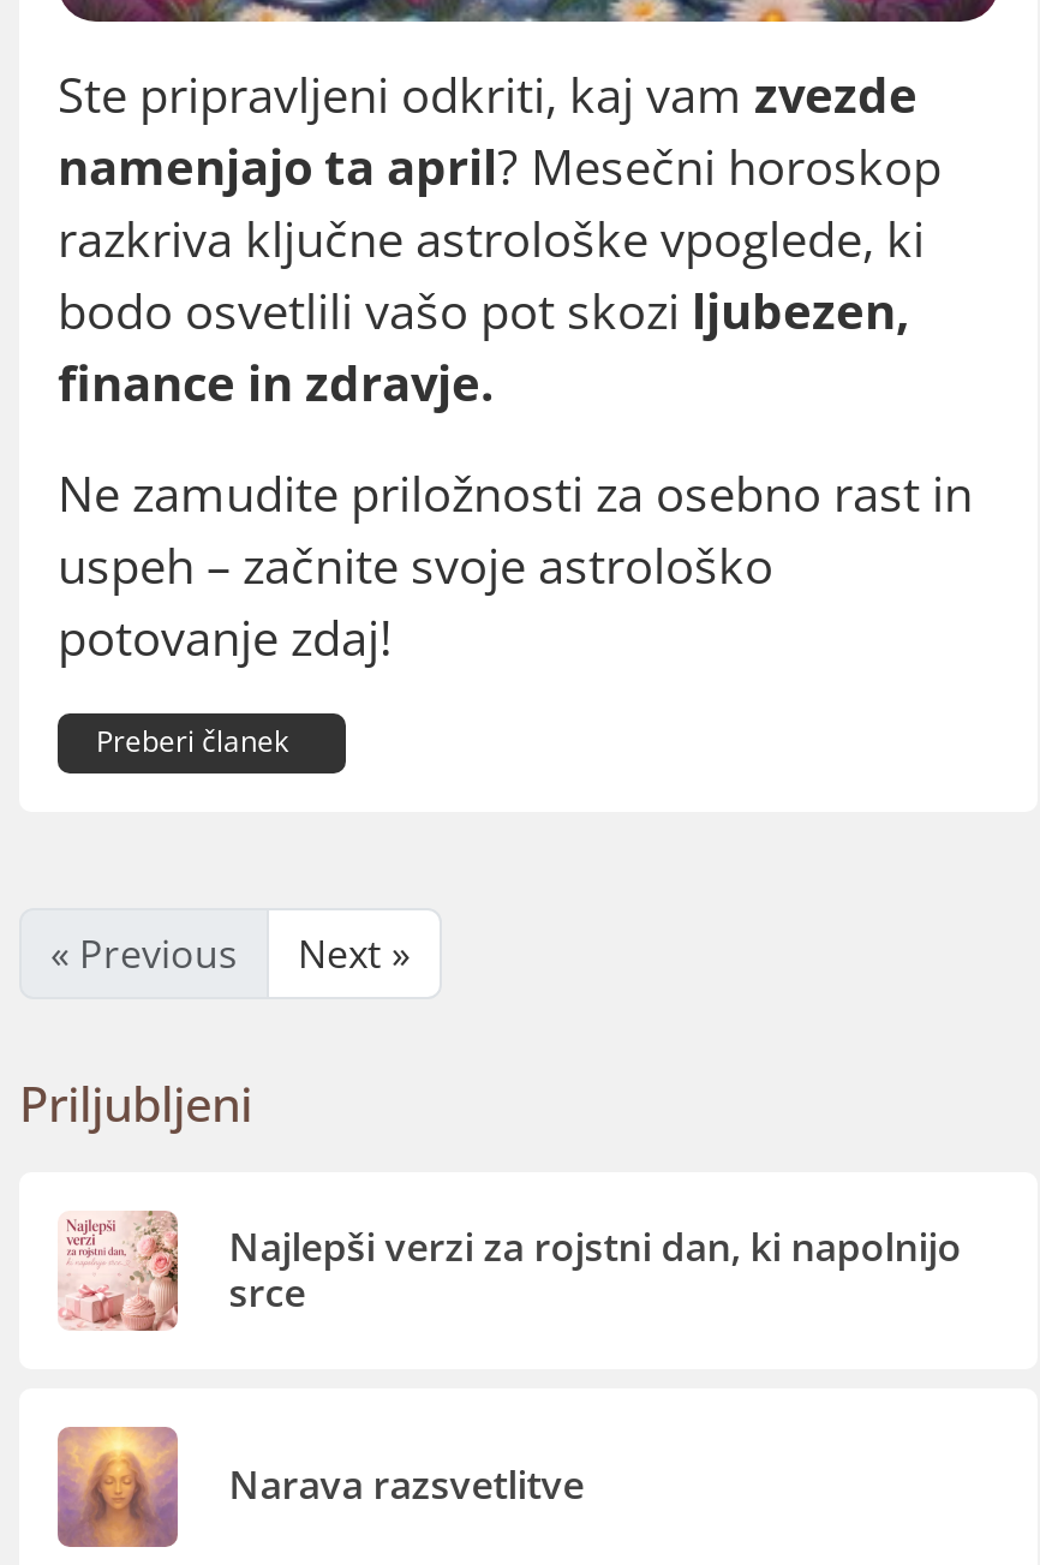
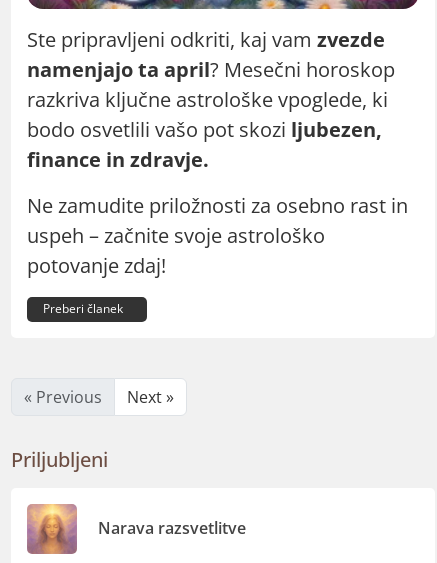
- [image]
- Najlepši verzi za rojstni dan, ki napolnijo
- srce
